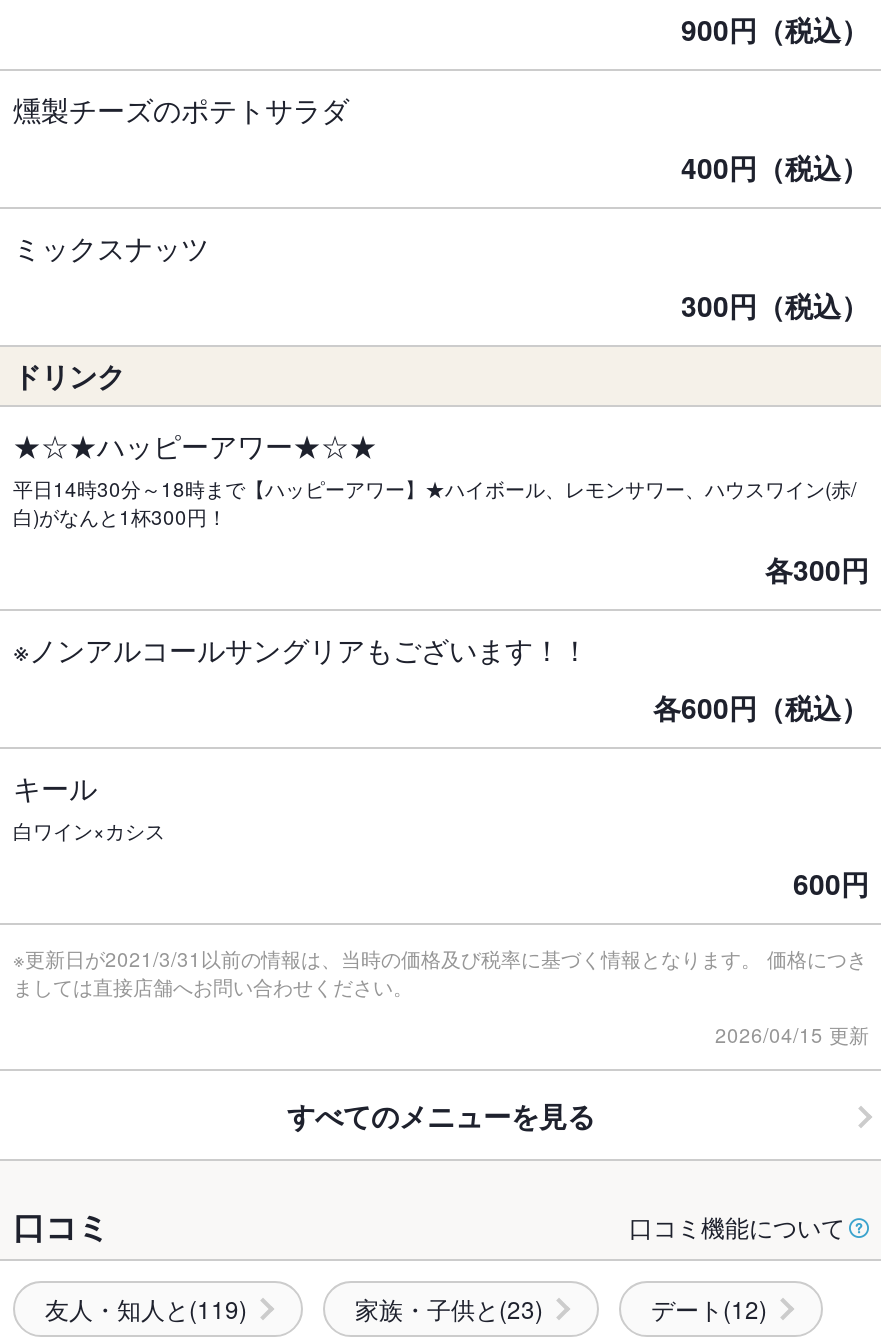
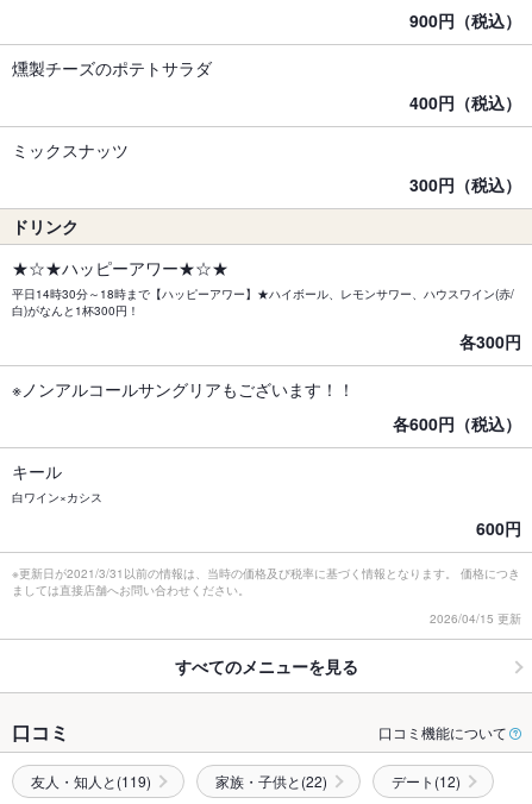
- 家族・子供と(23)
+ 家族・子供と(22)
